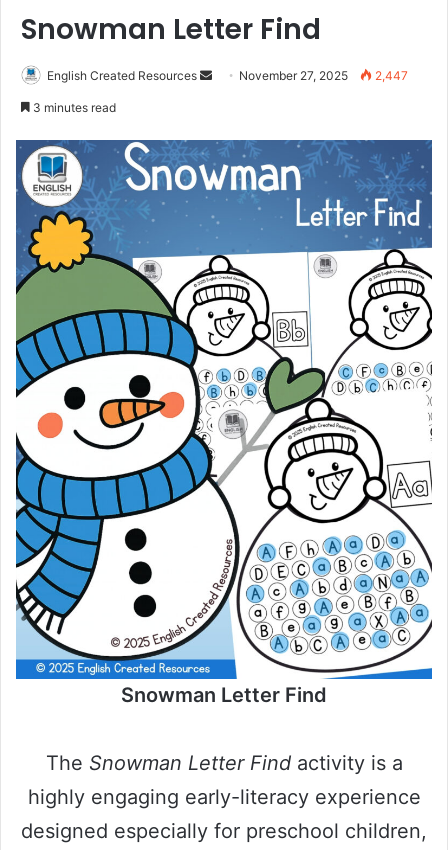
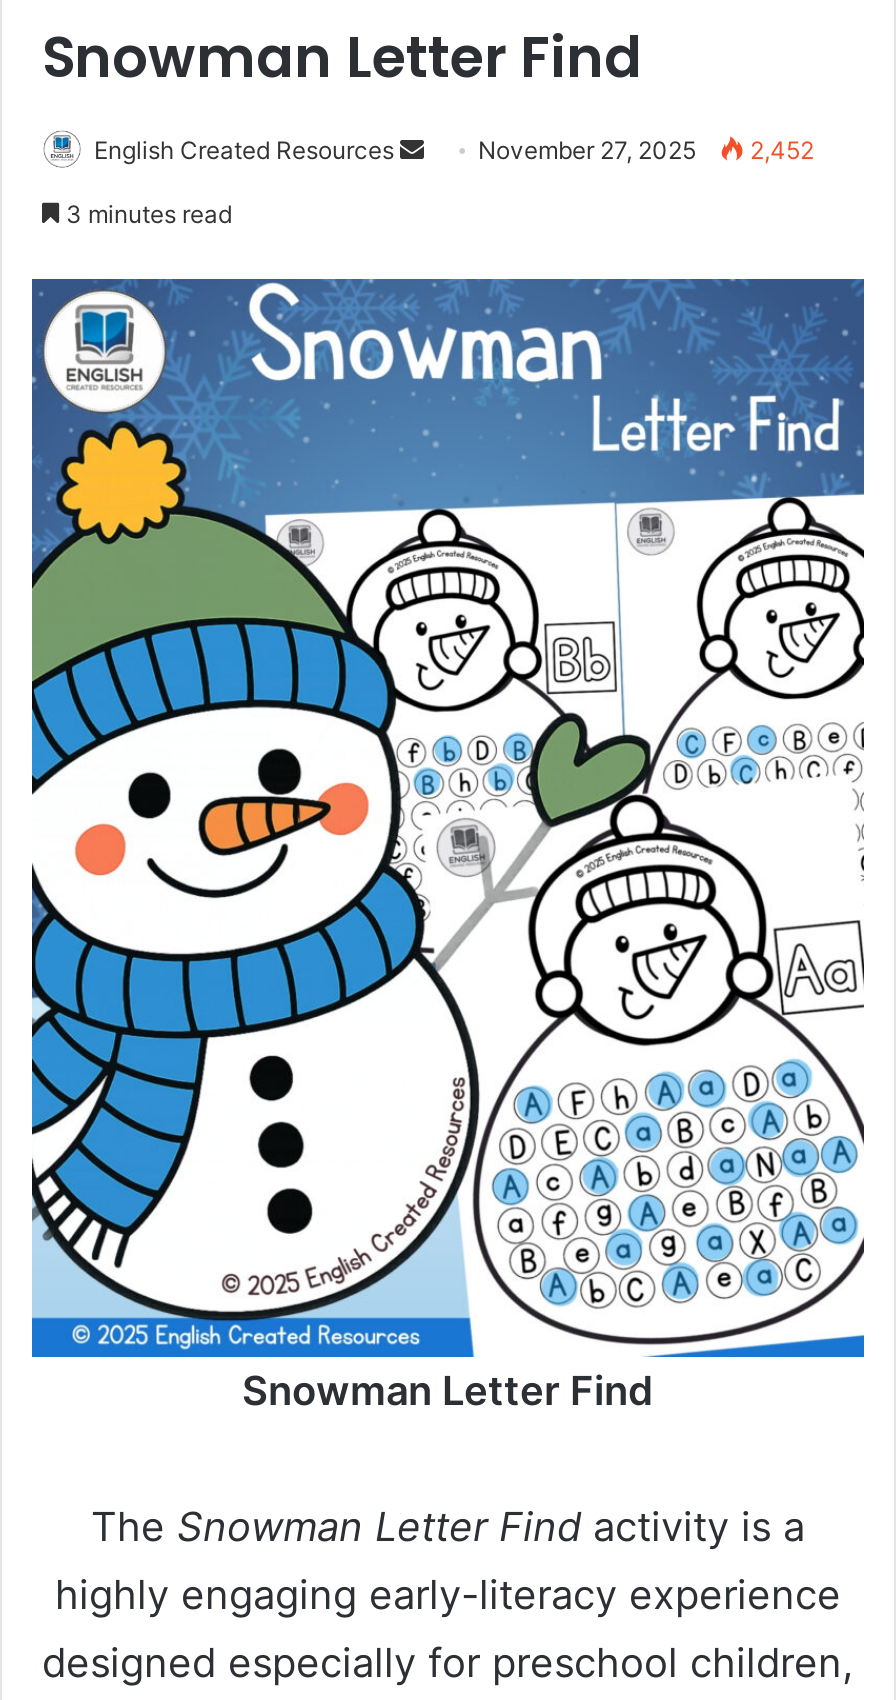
- 2,447
+ 2,452
